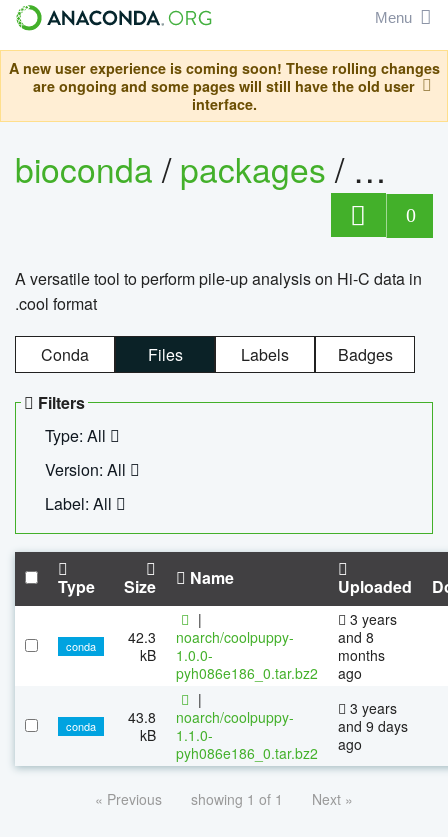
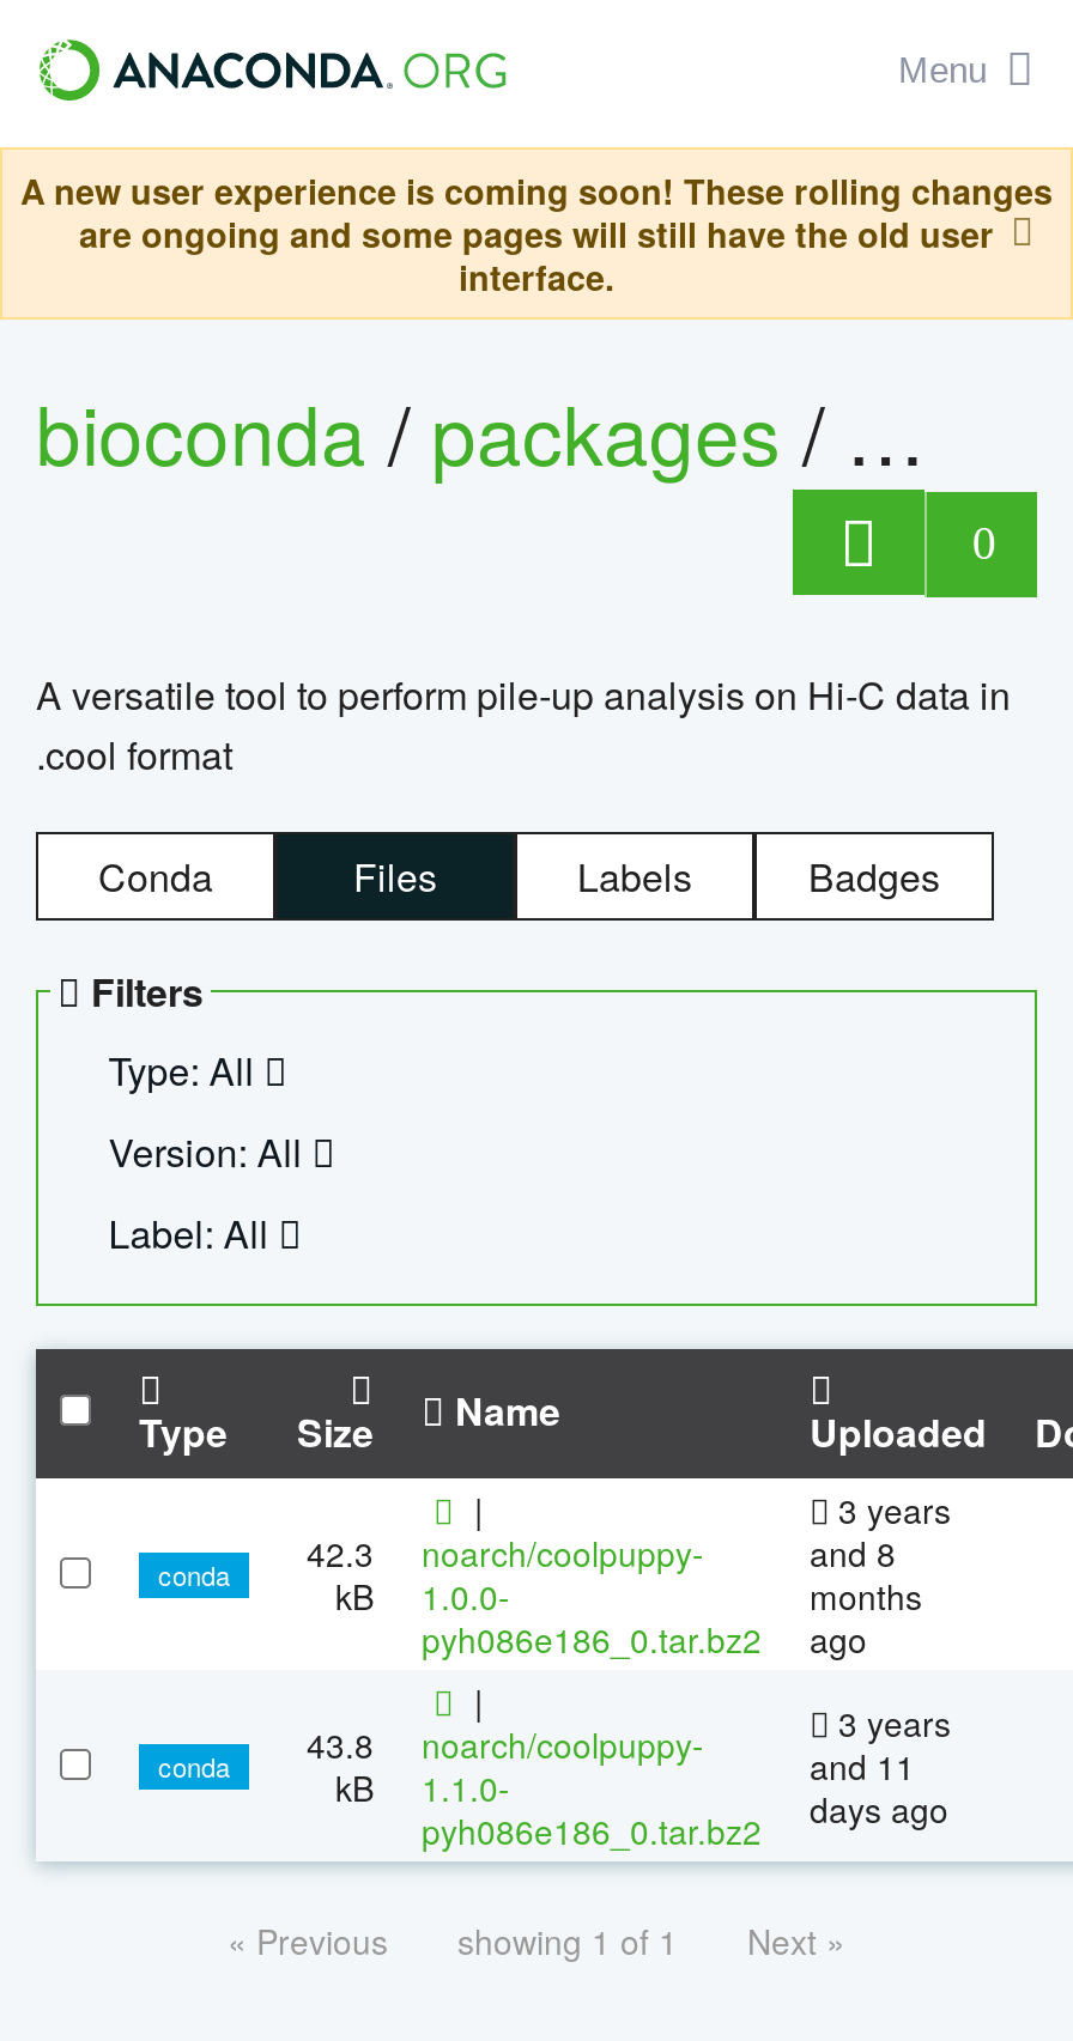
- and 9 days
- ago
+ and 11
+ days ago
